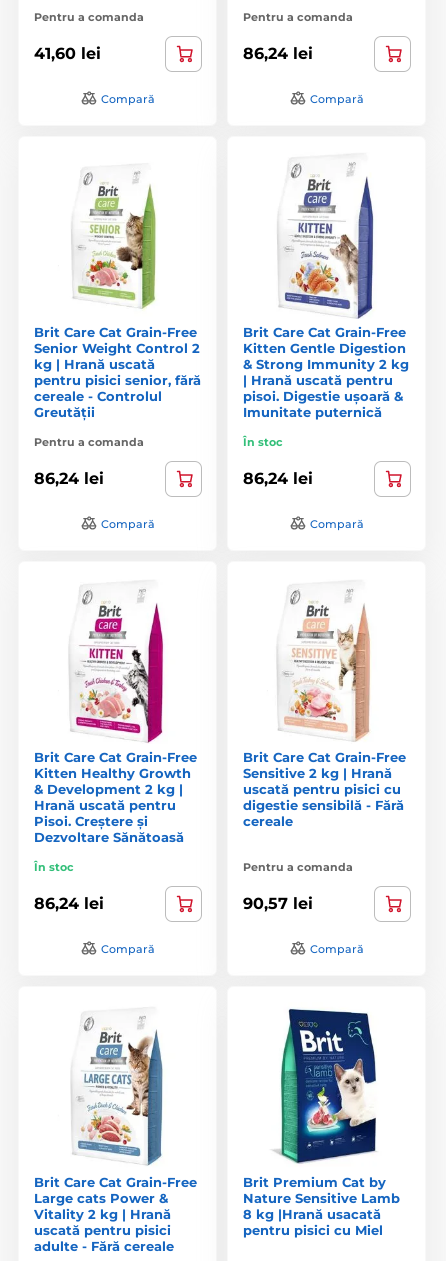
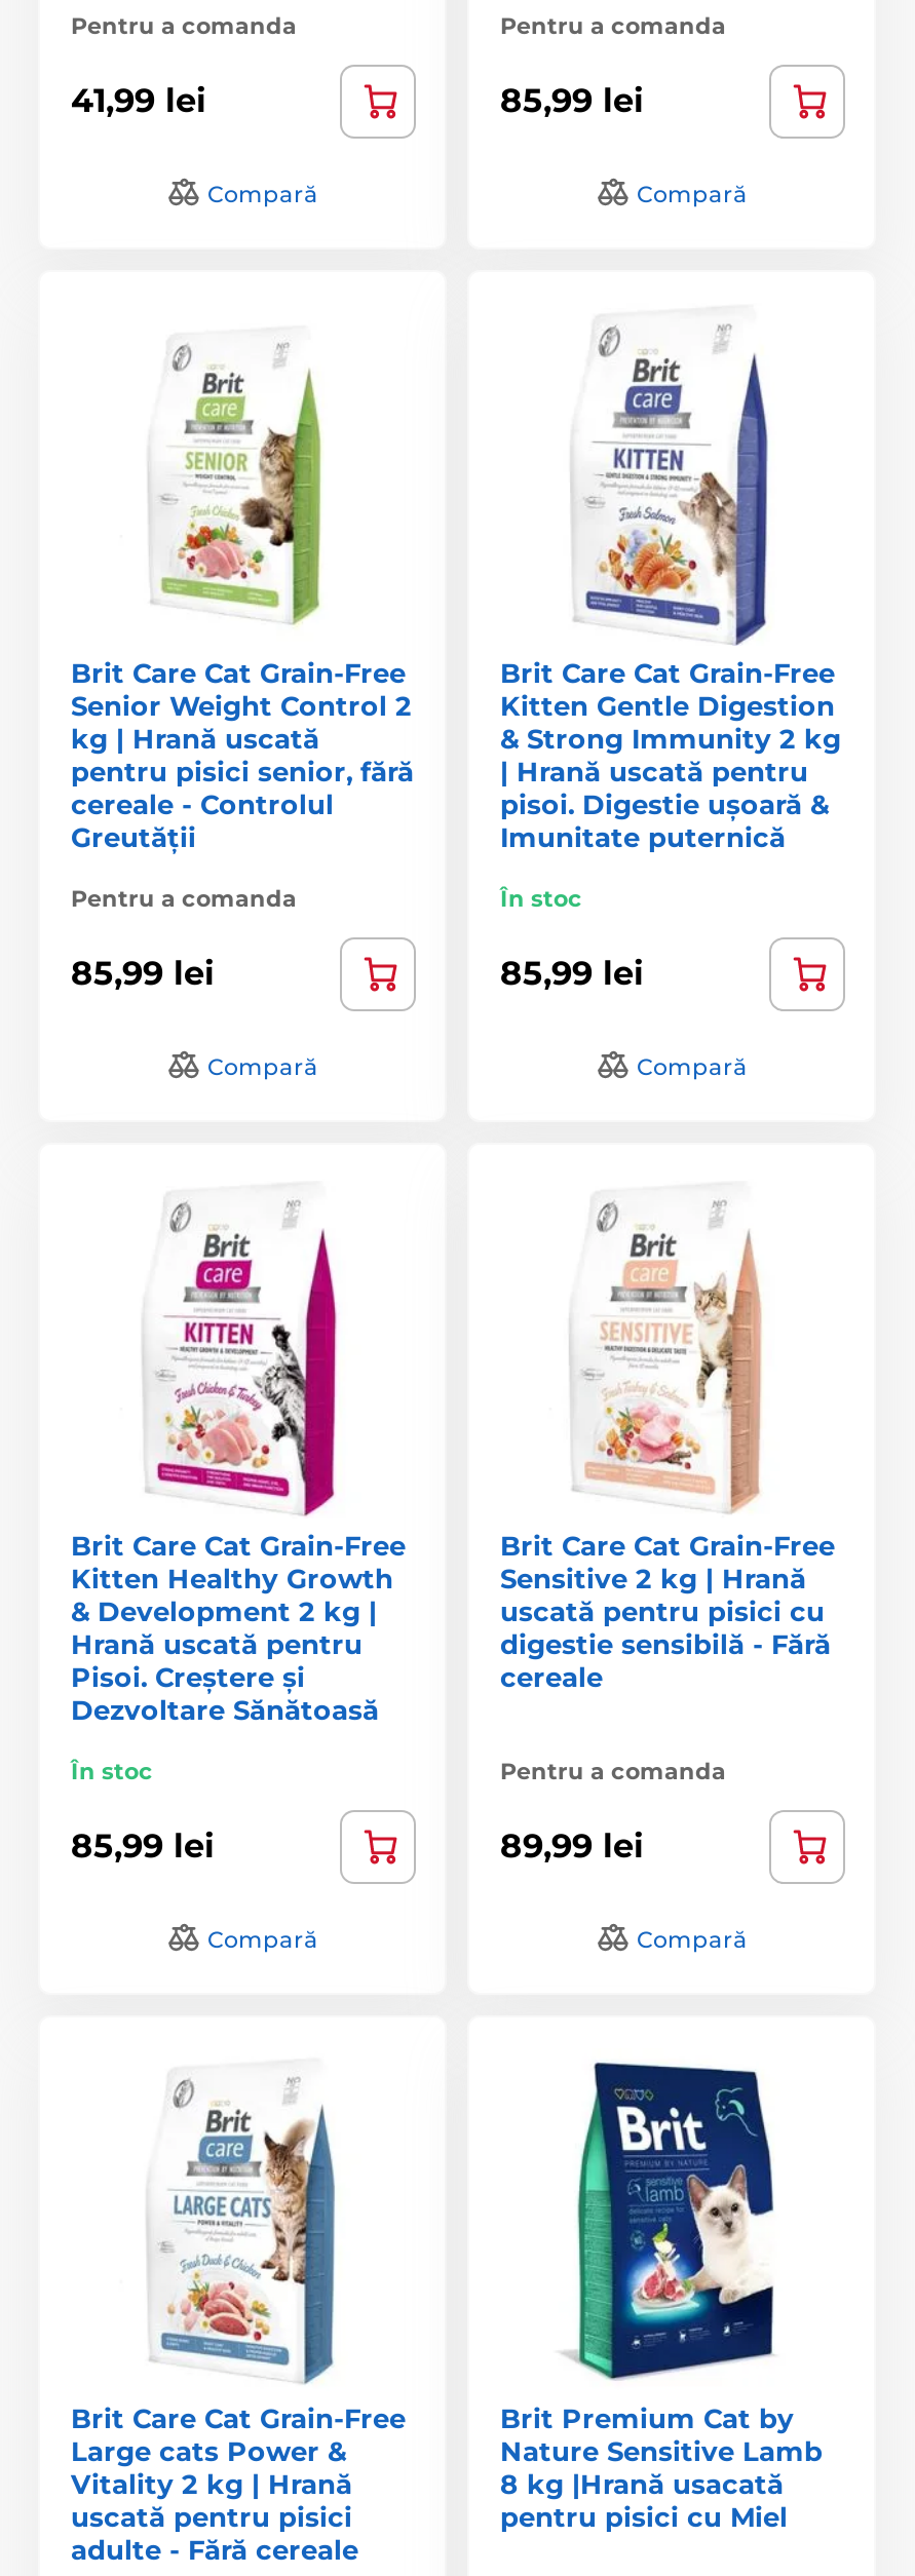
- 41,60 lei
+ 41,99 lei

- 86,24 lei
+ 85,99 lei

- 86,24 lei
+ 85,99 lei

- 86,24 lei
+ 85,99 lei

- 86,24 lei
+ 85,99 lei

- 90,57 lei
+ 89,99 lei
